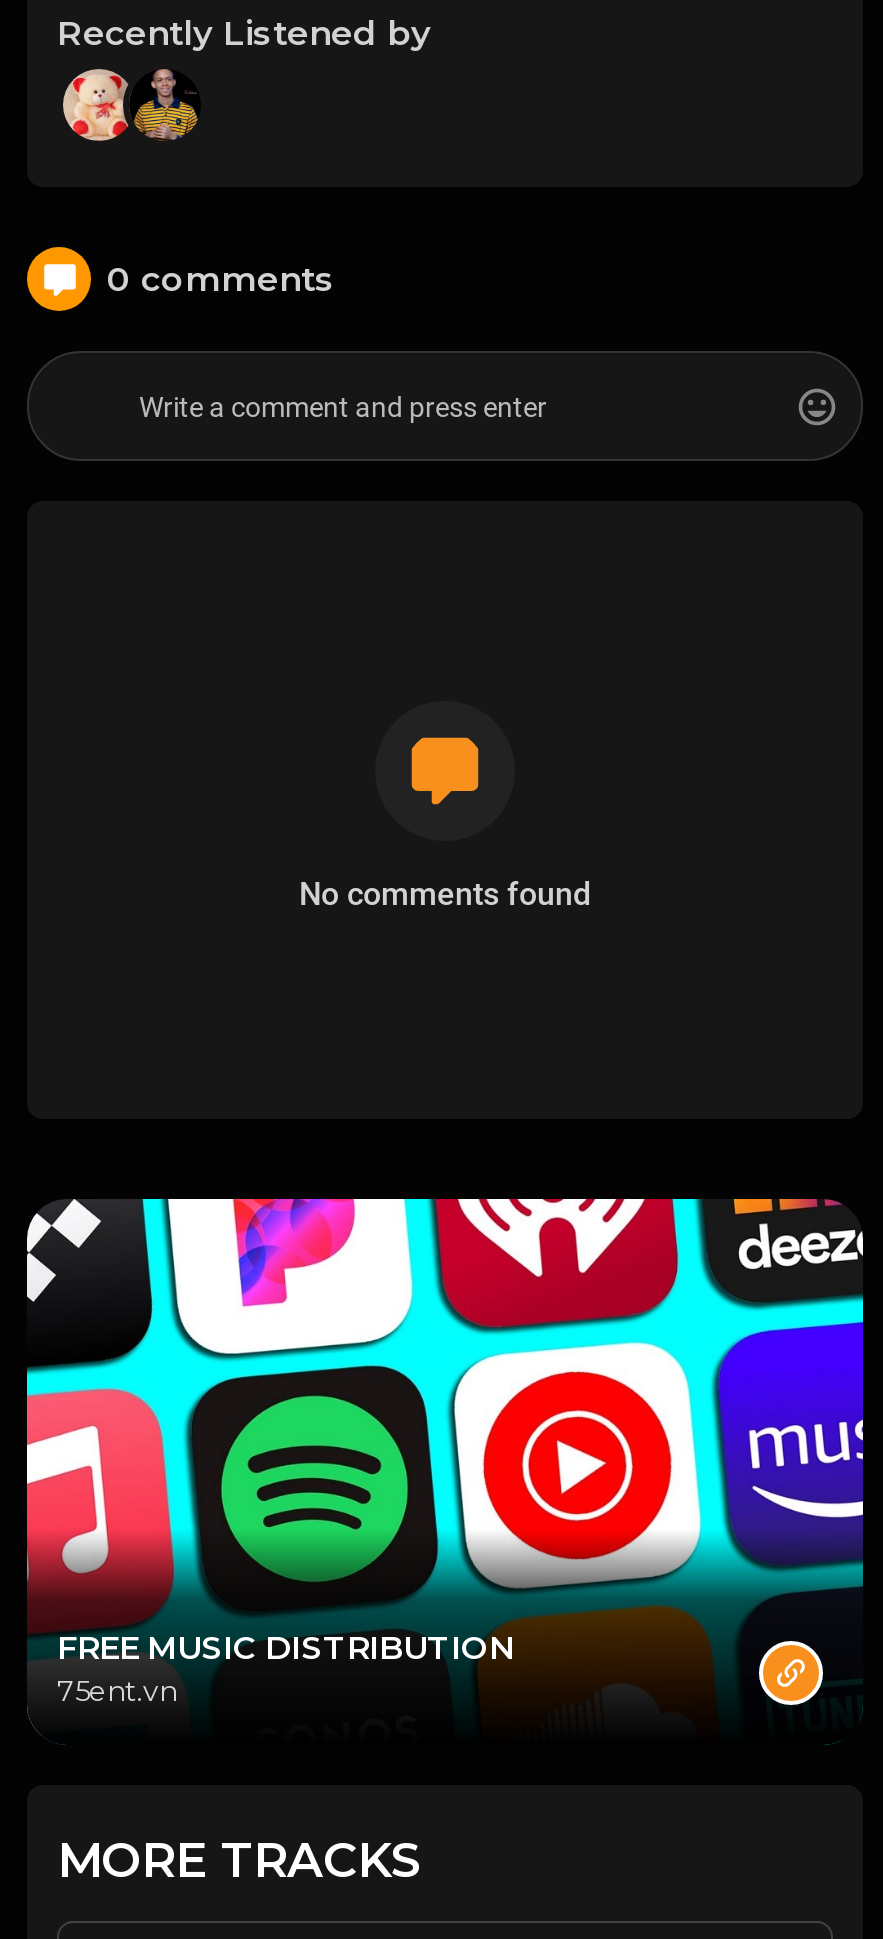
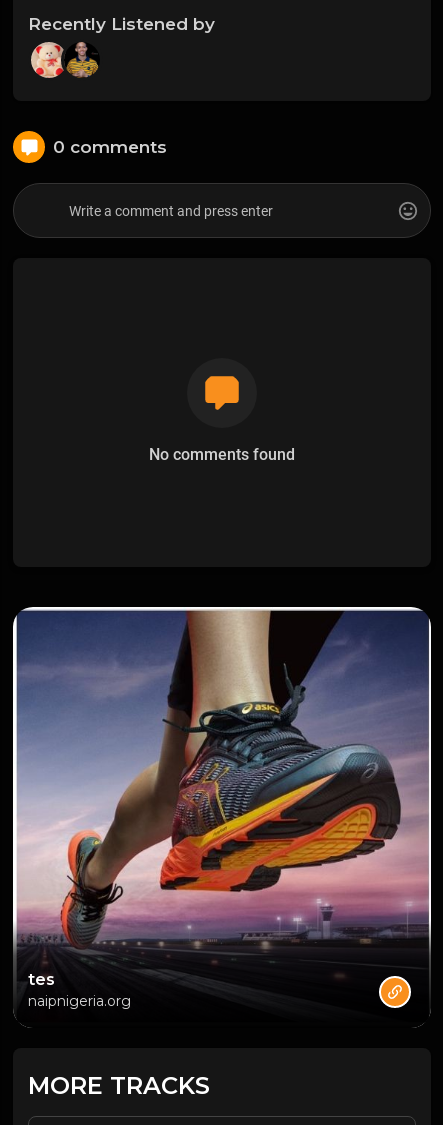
- [image]
- FREE MUSIC DISTRIBUTION
- 75ent.vn
+ [image]
+ tes
+ naipnigeria.org
